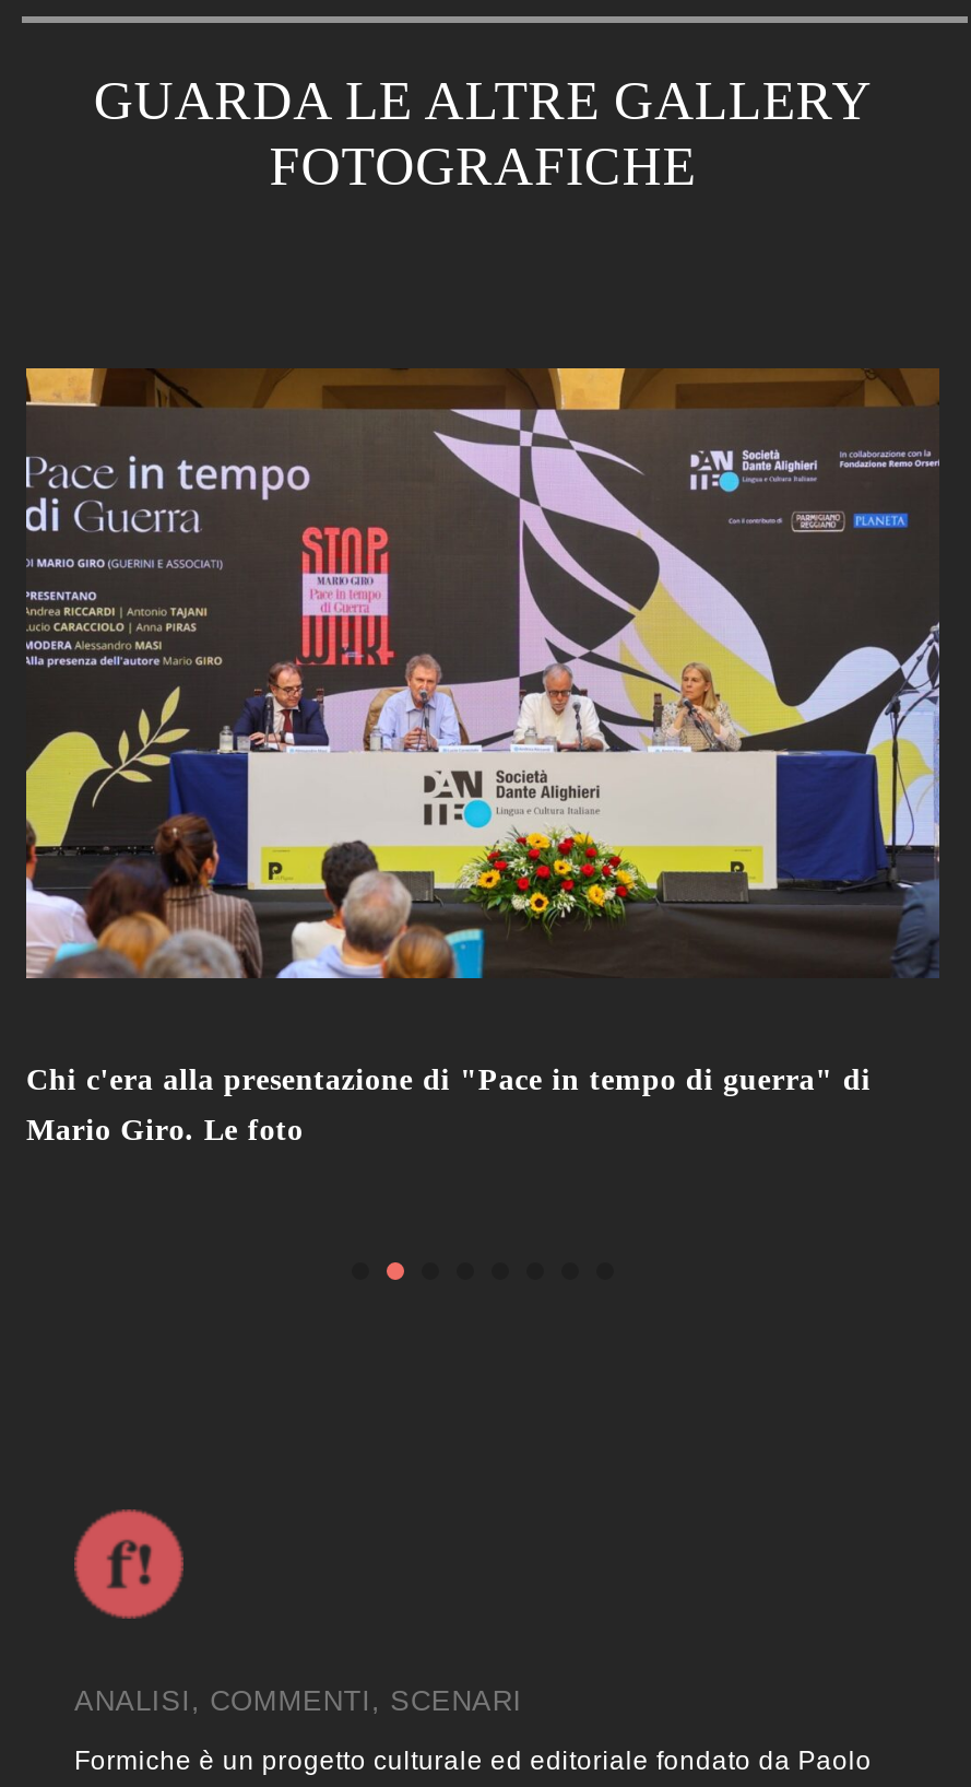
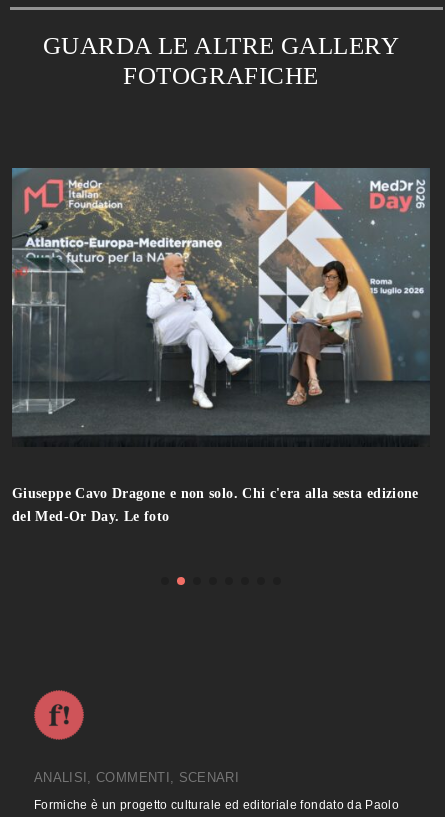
- [image]
- Chi c'era alla presentazione di "Pace in tempo di guerra" di
+ [image]
+ Giuseppe Cavo Dragone e non solo. Chi c'era alla sesta edizione

- Mario Giro. Le foto
+ del Med-Or Day. Le foto
